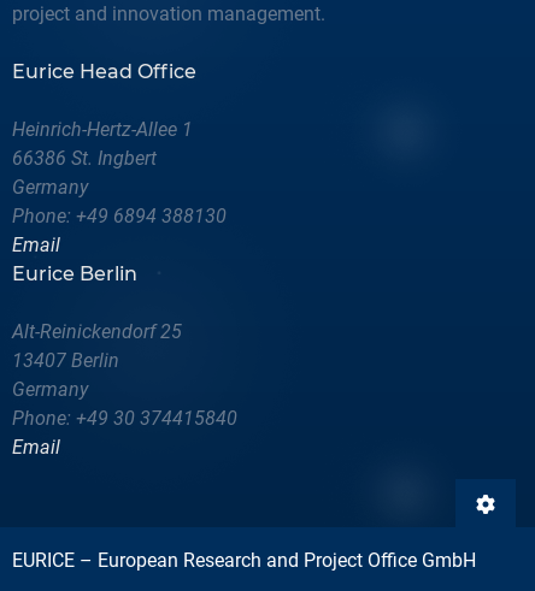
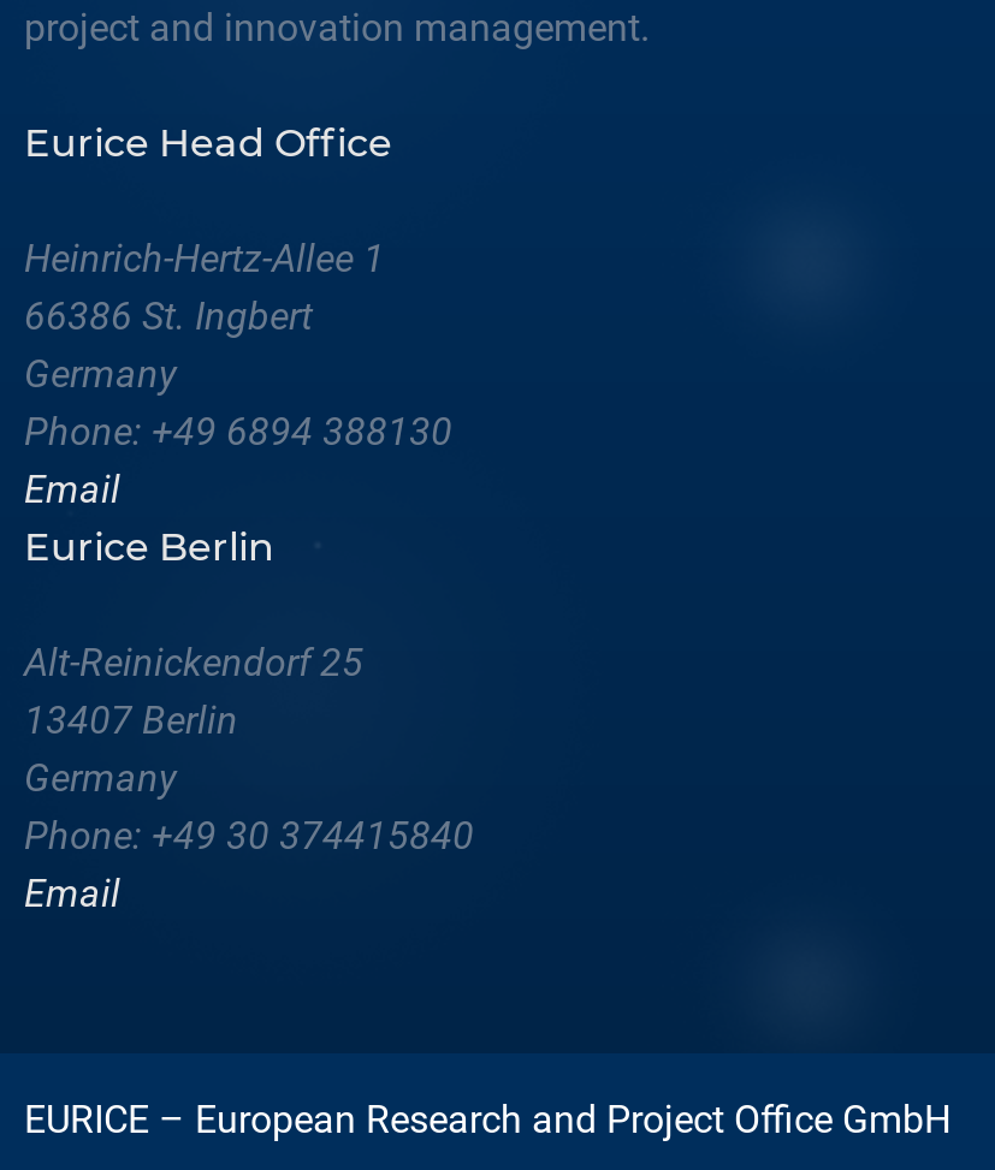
- [image]
